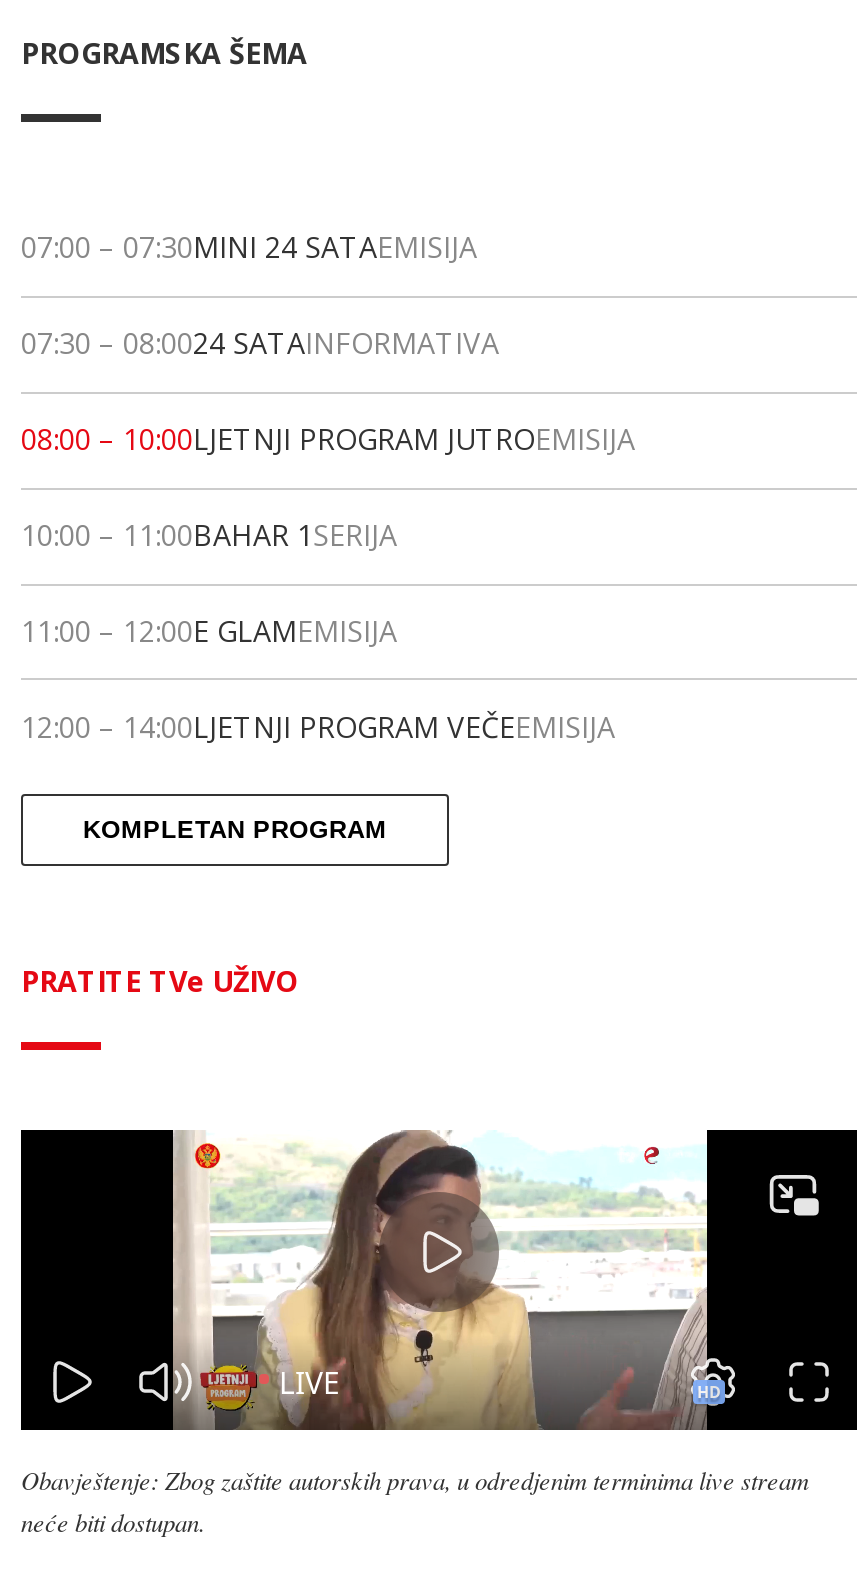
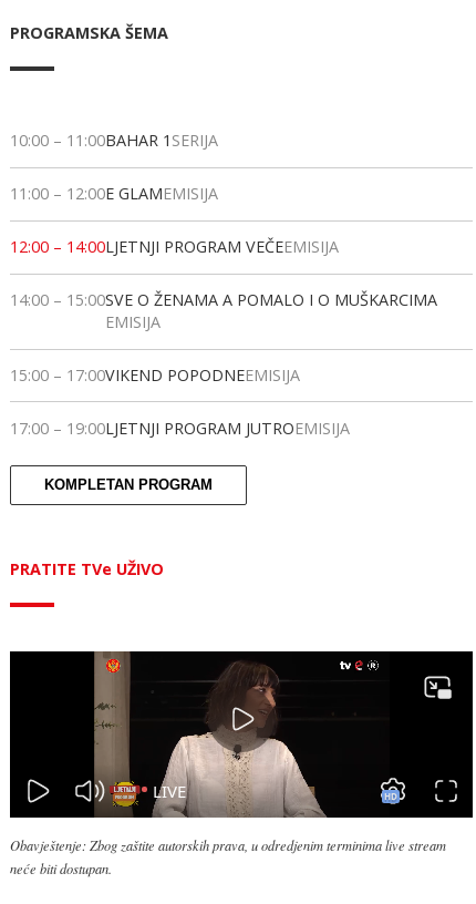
- 07:00 – 07:30MINI 24 SATAEMISIJA
- 07:30 – 08:0024 SATAINFORMATIVA
- 08:00 – 10:00LJETNJI PROGRAM JUTROEMISIJA

moved up: 10:00 – 11:00BAHAR 1 SERIJA | 11:00 – 12:00E GLAMEMISIJA | 12:00 – 14:00LJETNJI PROGRAM VEČEEMISIJA

+ 14:00 – 15:00SVE O ŽENAMA A POMALO I O MUŠKARCIMA
+ EMISIJA
+ 15:00 – 17:00VIKEND POPODNEEMISIJA
+ 17:00 – 19:00 LJETNJI PROGRAM JUTROEMISIJA

- [image]
+ [image]
